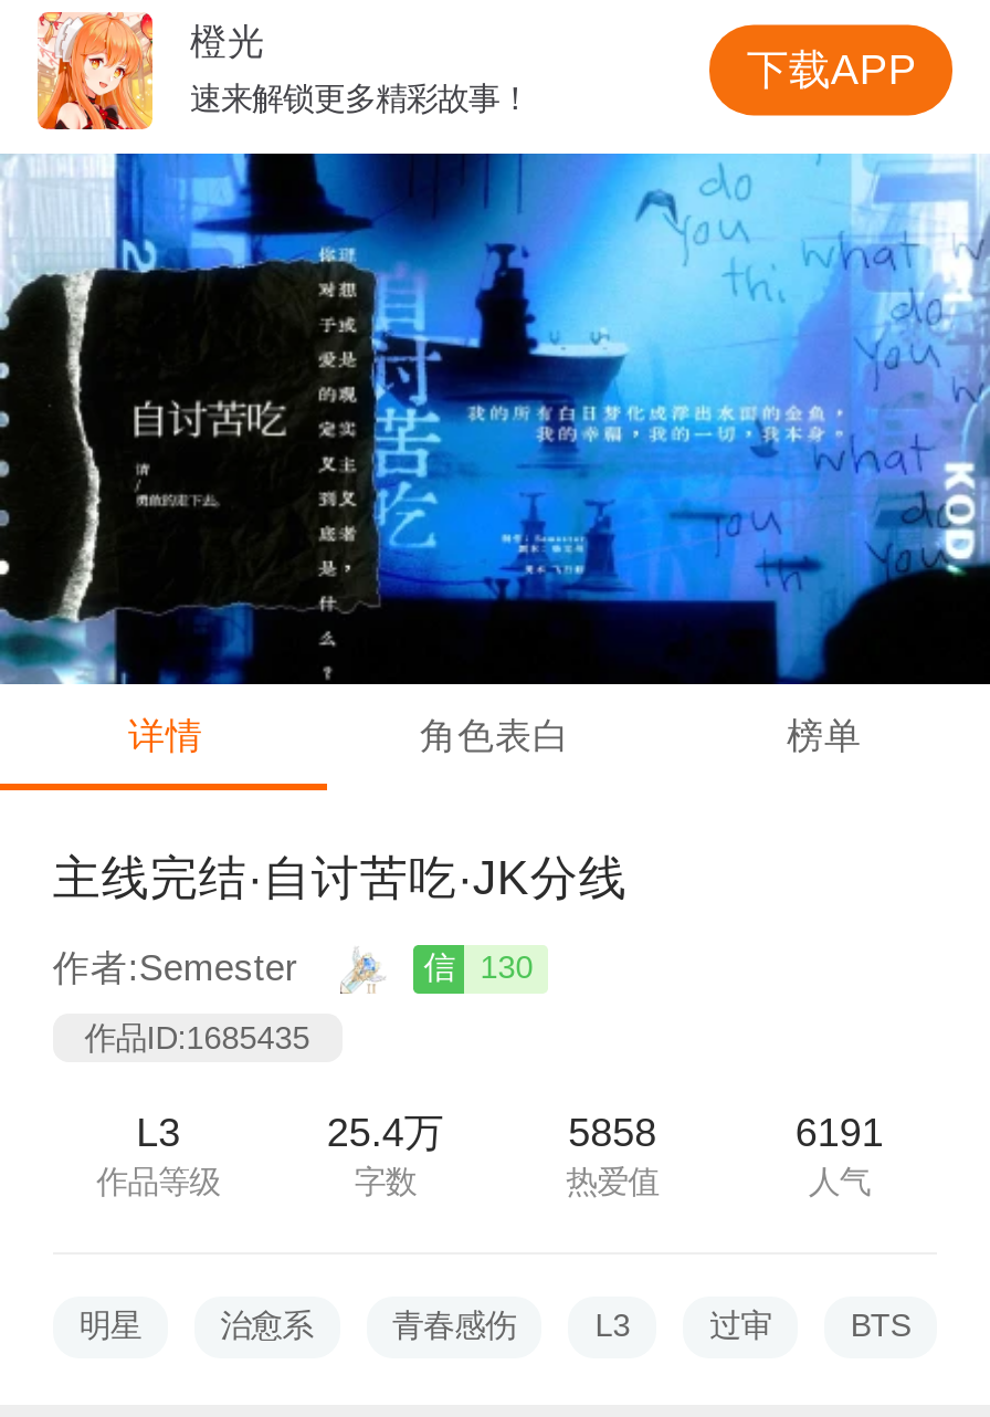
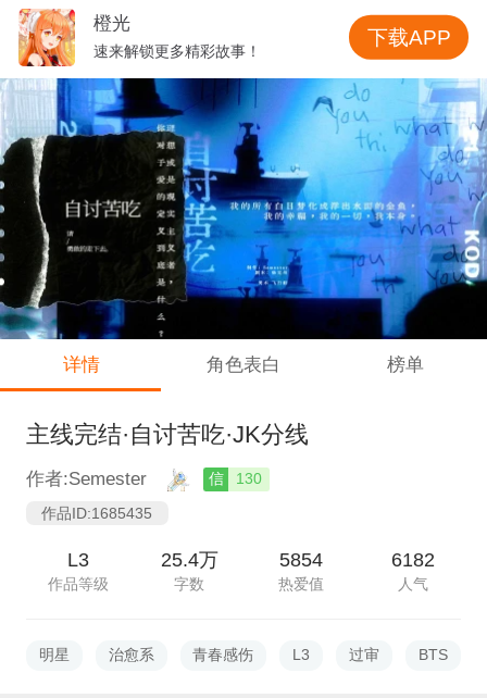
- 5858
+ 5854

- 6191
+ 6182
